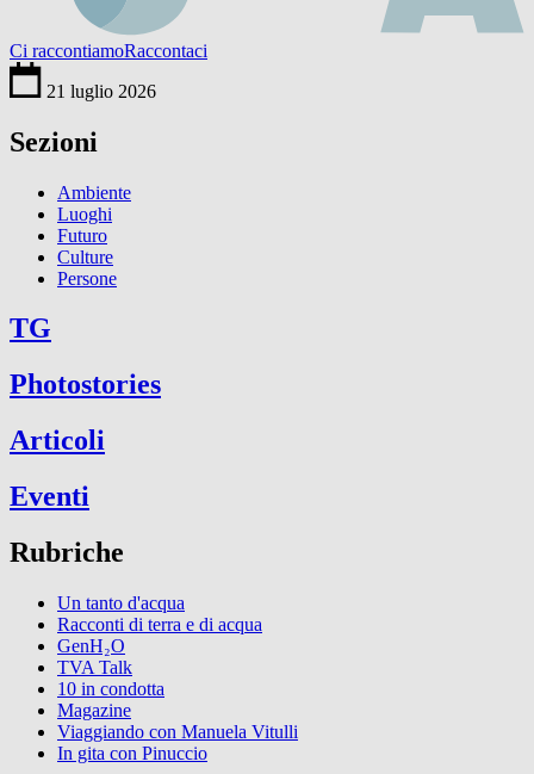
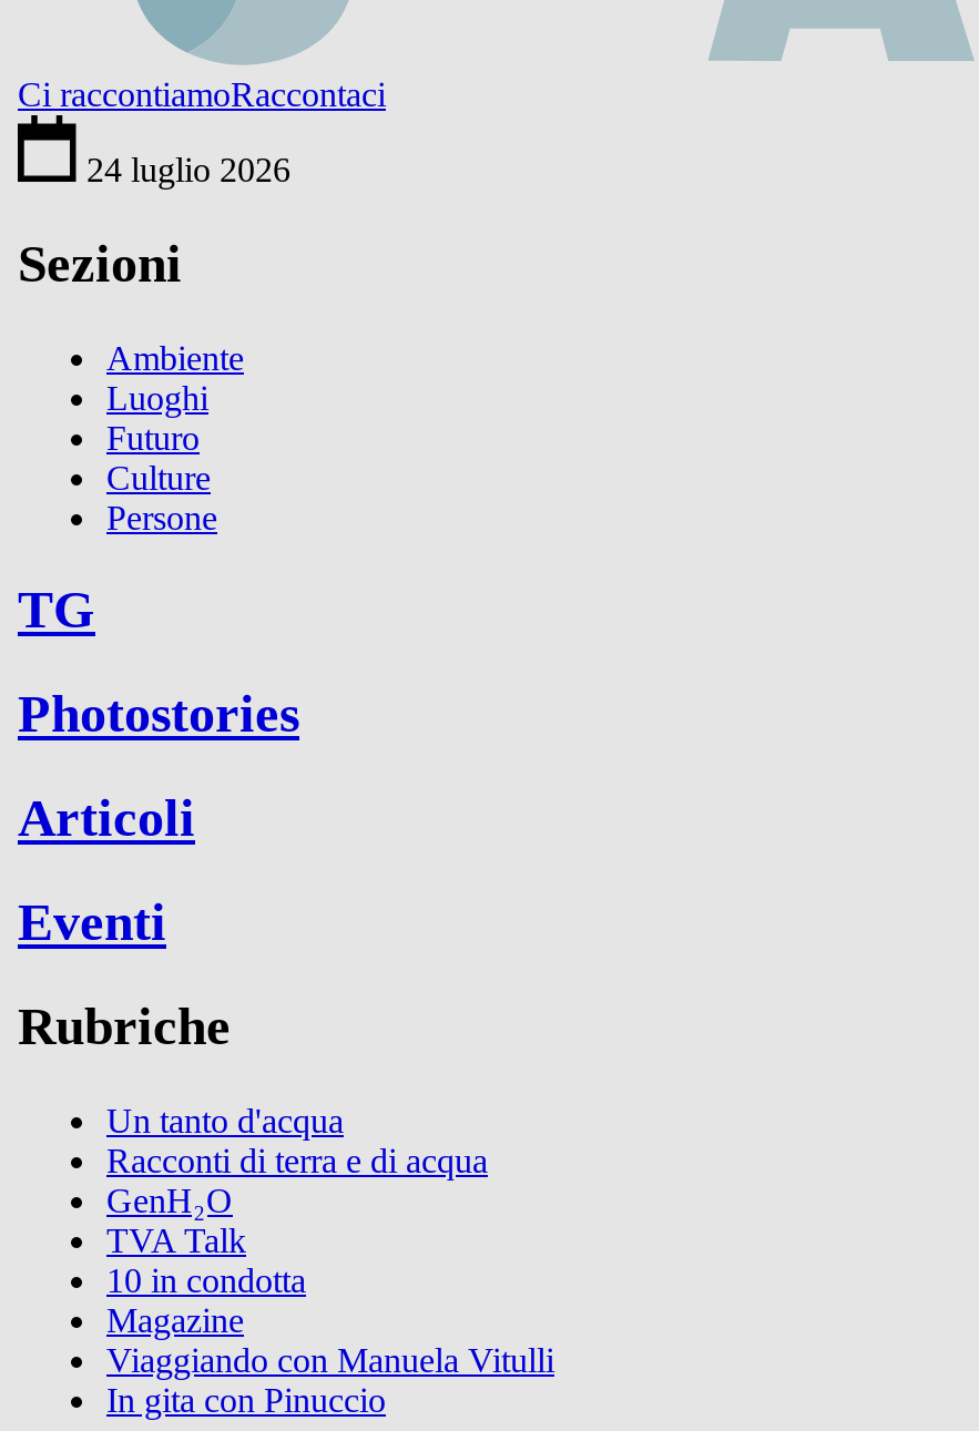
- 21 luglio 2026
+ 24 luglio 2026
